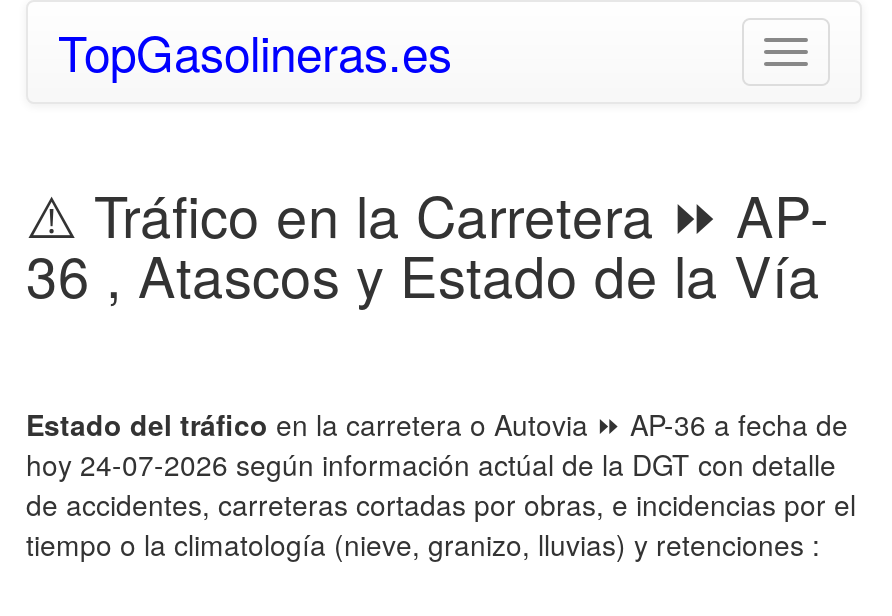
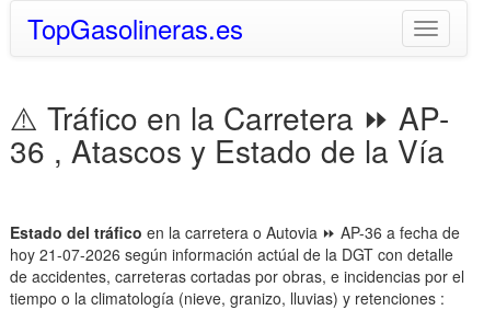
- hoy 24-07-2026 según información actúal de la DGT con detalle
+ hoy 21-07-2026 según información actúal de la DGT con detalle
